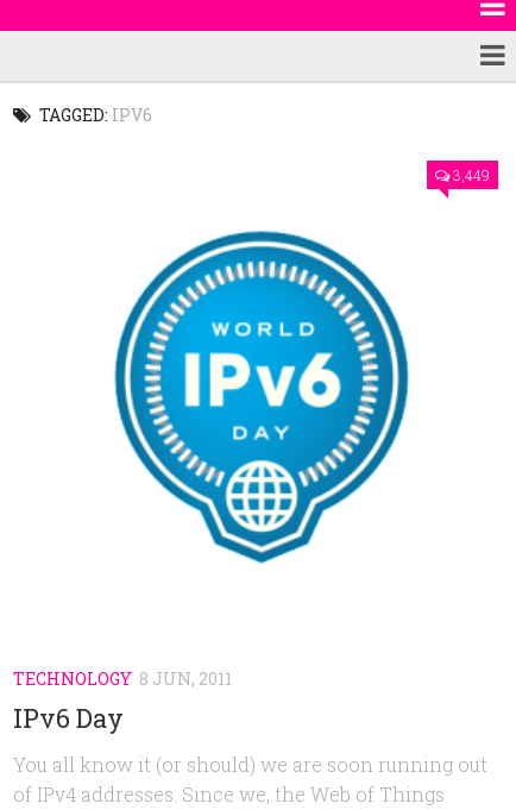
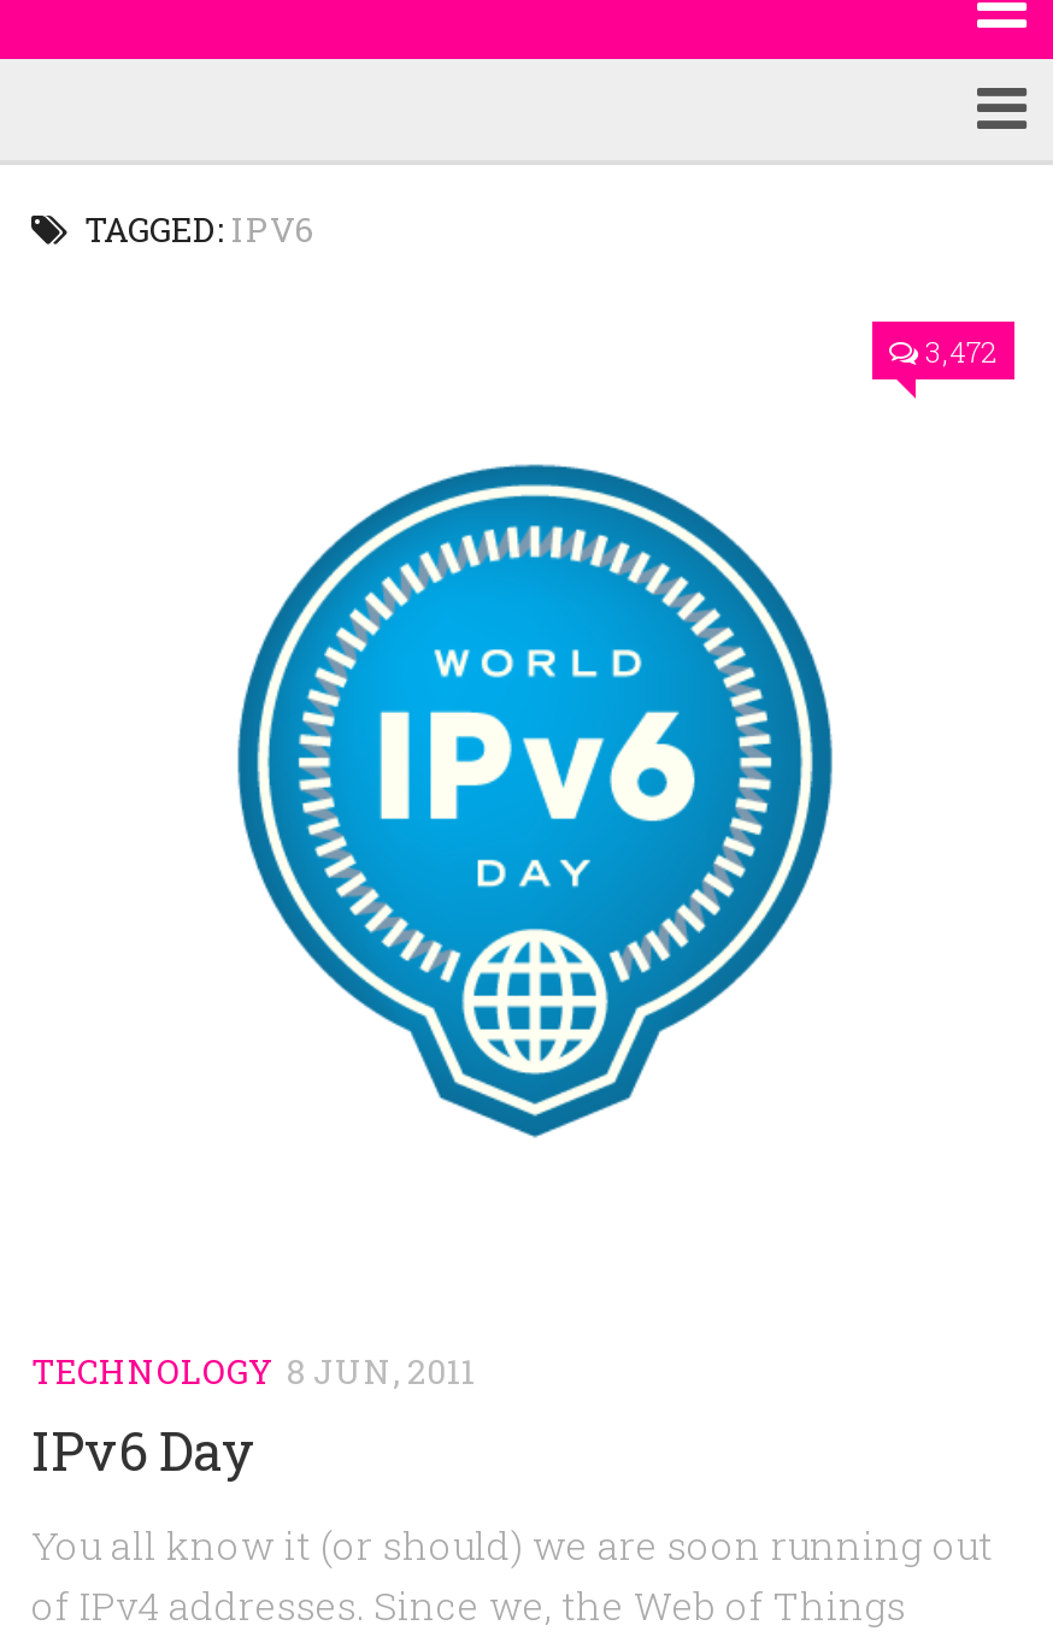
- 3,449
+ 3,472
